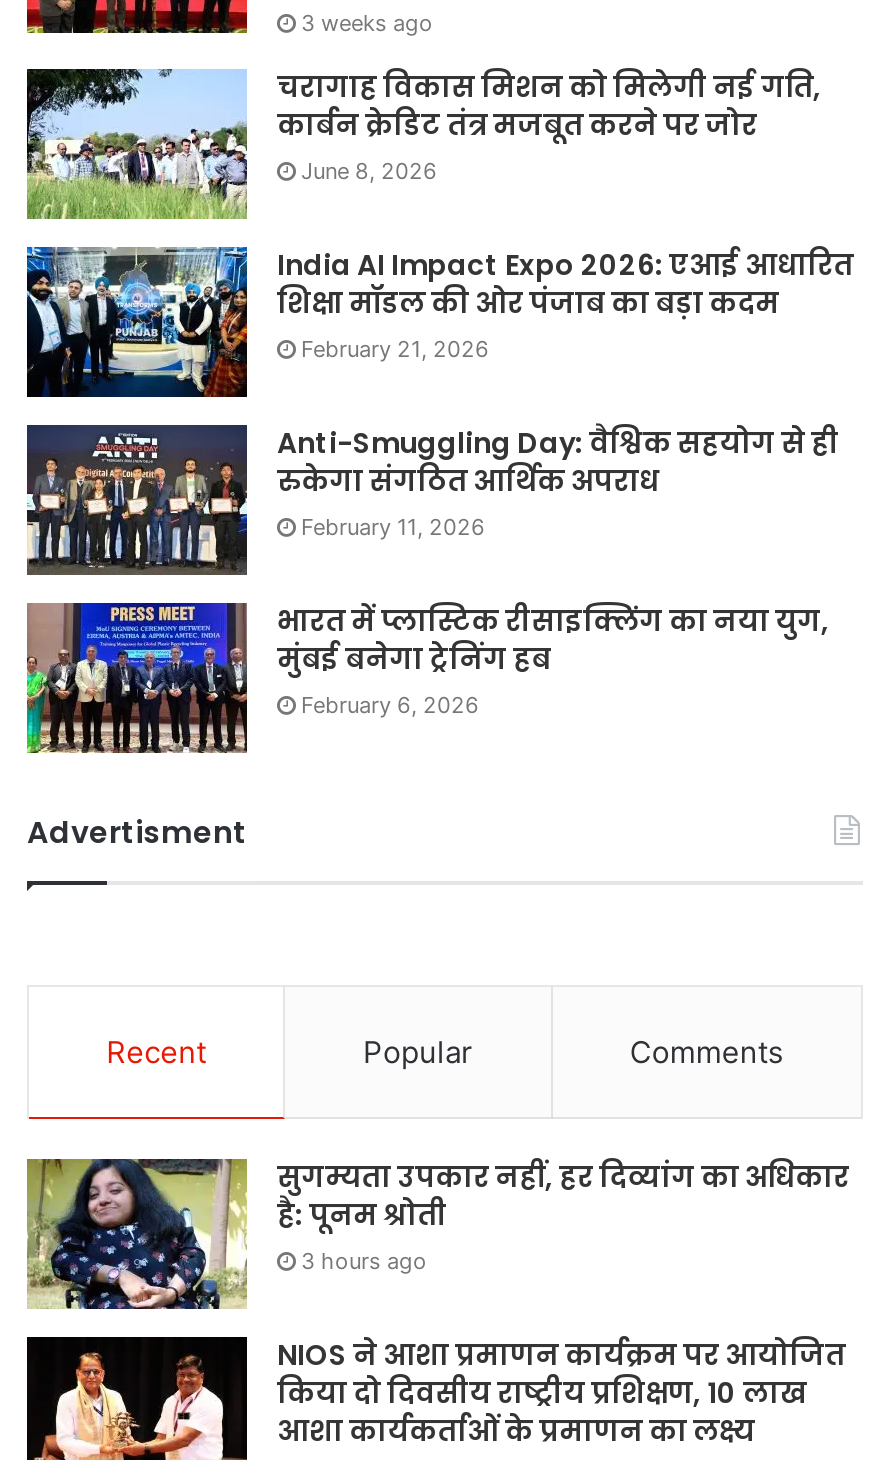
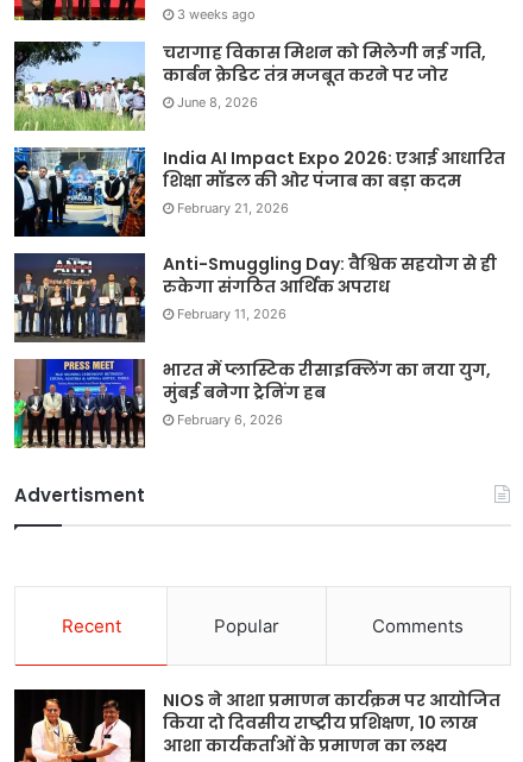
- [image]
- सुगम्यता उपकार नहीं, हर दिव्यांग का अधिकार
- है: पूनम श्रोती
- 3 hours ago
